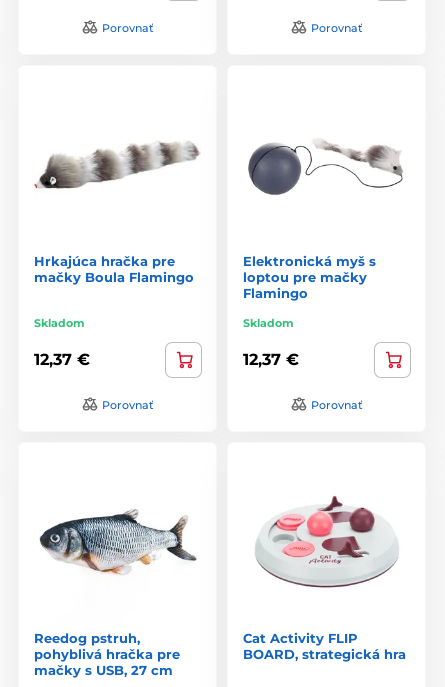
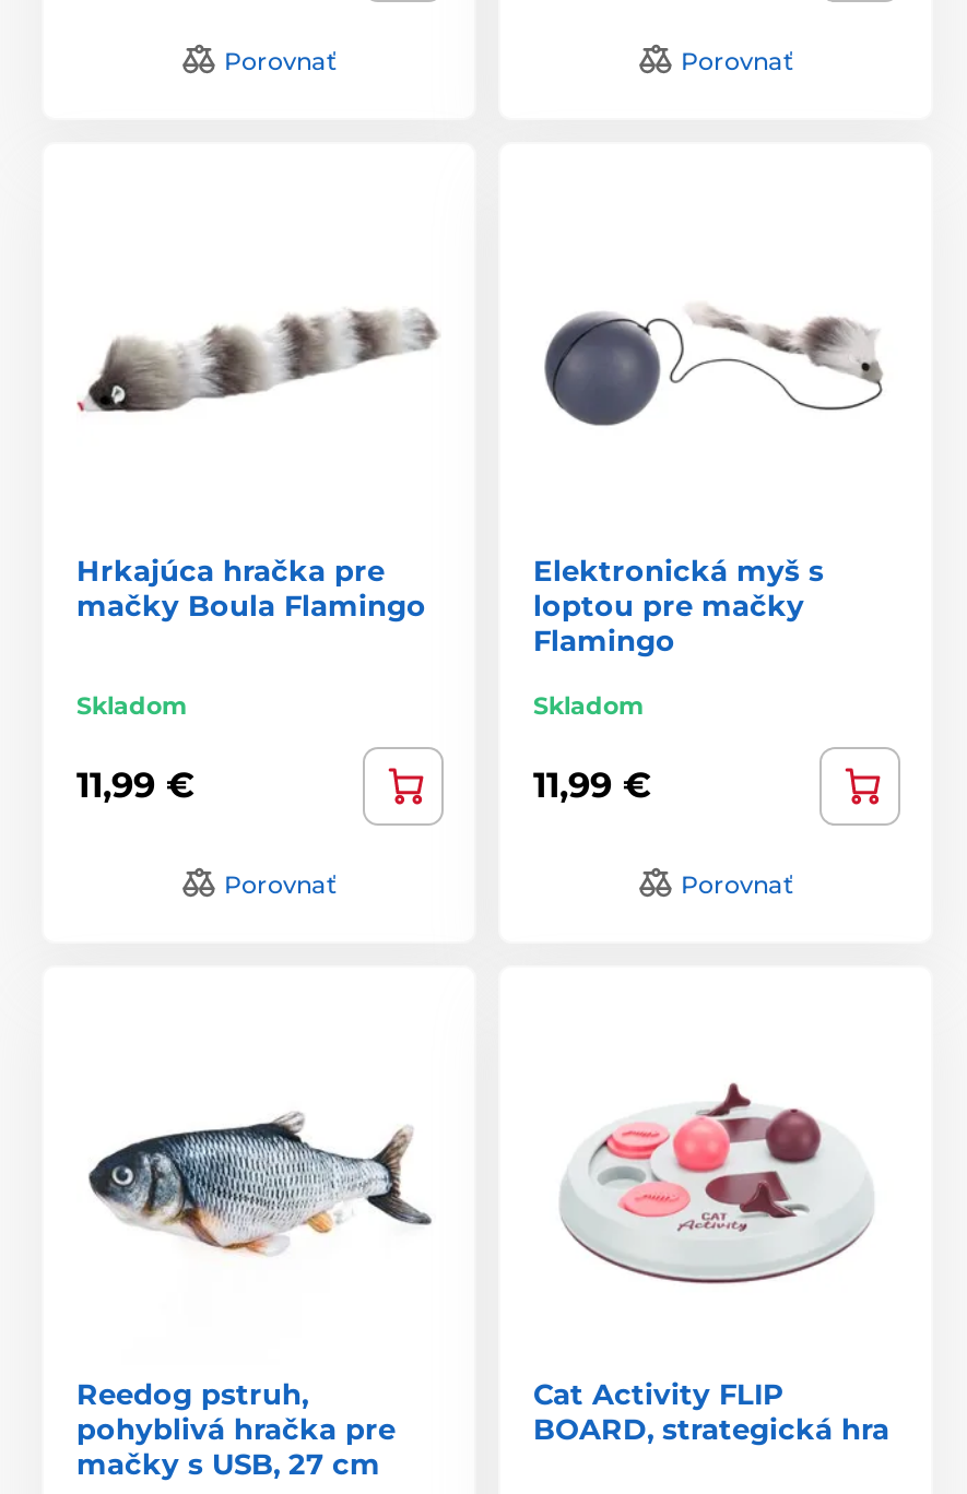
- 12,37 €
+ 11,99 €

- 12,37 €
+ 11,99 €
